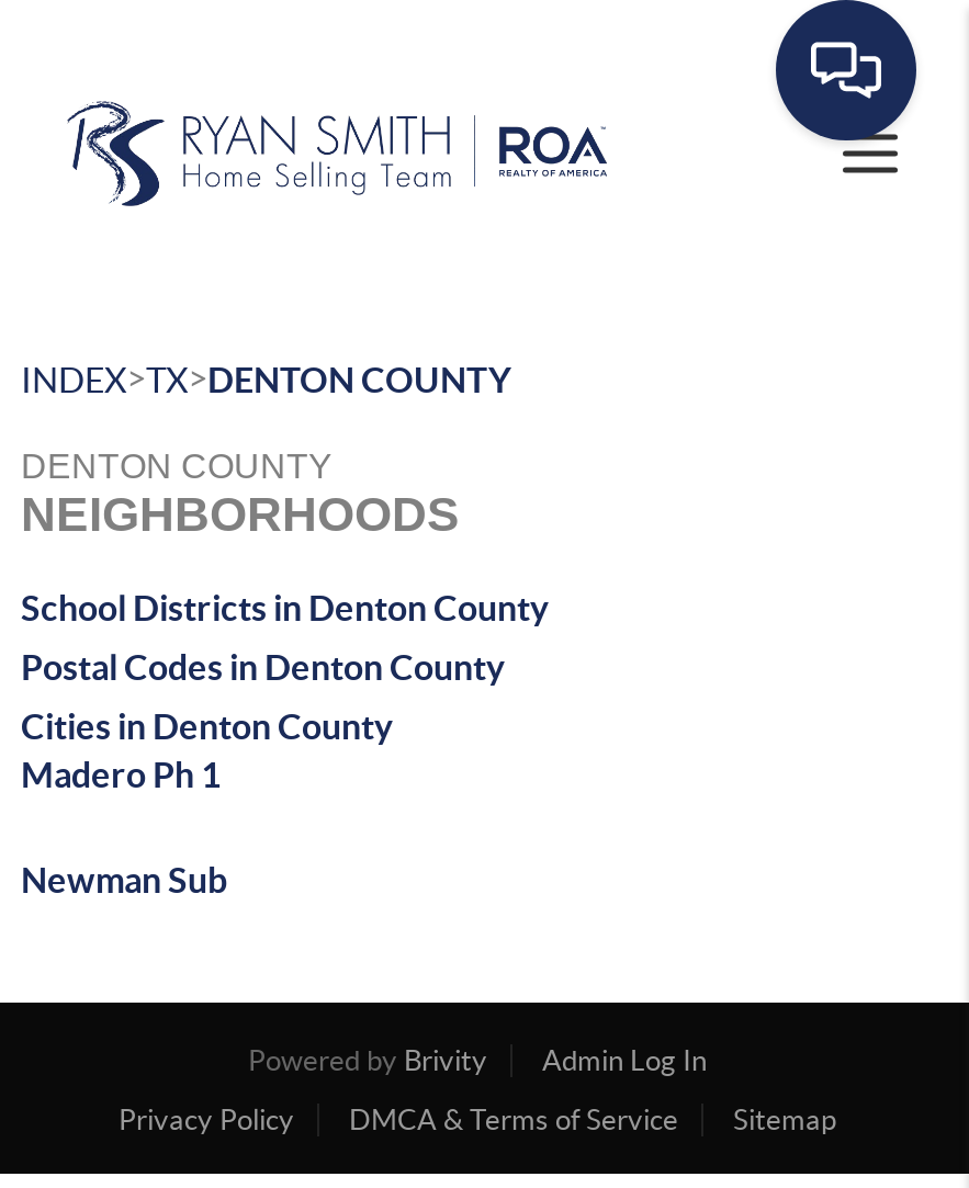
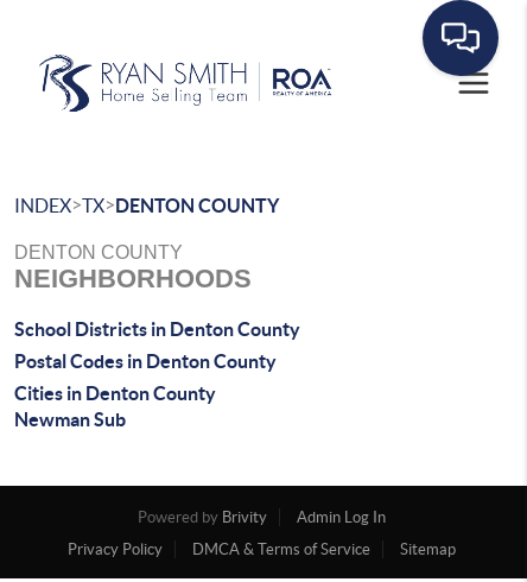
- Madero Ph 1
